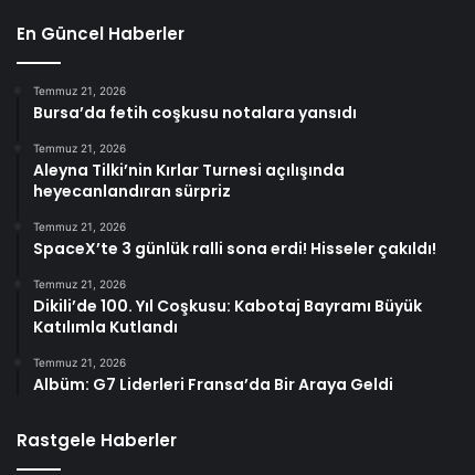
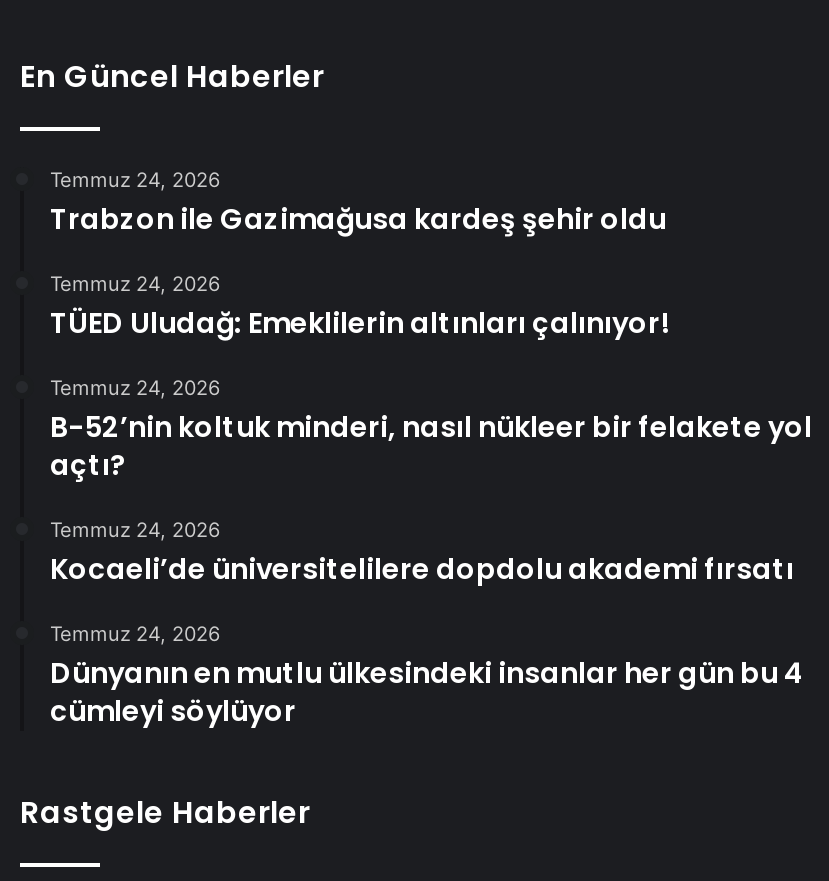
- Temmuz 21, 2026
- Bursa’da fetih coşkusu notalara yansıdı
+ Temmuz 24, 2026
+ Trabzon ile Gazimağusa kardeş şehir oldu

- Temmuz 21, 2026
- Aleyna Tilki’nin Kırlar Turnesi açılışında
- heyecanlandıran sürpriz
+ Temmuz 24, 2026
+ TÜED Uludağ: Emeklilerin altınları çalınıyor!

- Temmuz 21, 2026
- SpaceX’te 3 günlük ralli sona erdi! Hisseler çakıldı!
+ Temmuz 24, 2026
+ B-52’nin koltuk minderi, nasıl nükleer bir felakete yol
+ açtı?

- Temmuz 21, 2026
- Dikili’de 100. Yıl Coşkusu: Kabotaj Bayramı Büyük
- Katılımla Kutlandı
+ Temmuz 24, 2026
+ Kocaeli’de üniversitelilere dopdolu akademi fırsatı

- Temmuz 21, 2026
- Albüm: G7 Liderleri Fransa’da Bir Araya Geldi
+ Temmuz 24, 2026
+ Dünyanın en mutlu ülkesindeki insanlar her gün bu 4
+ cümleyi söylüyor
